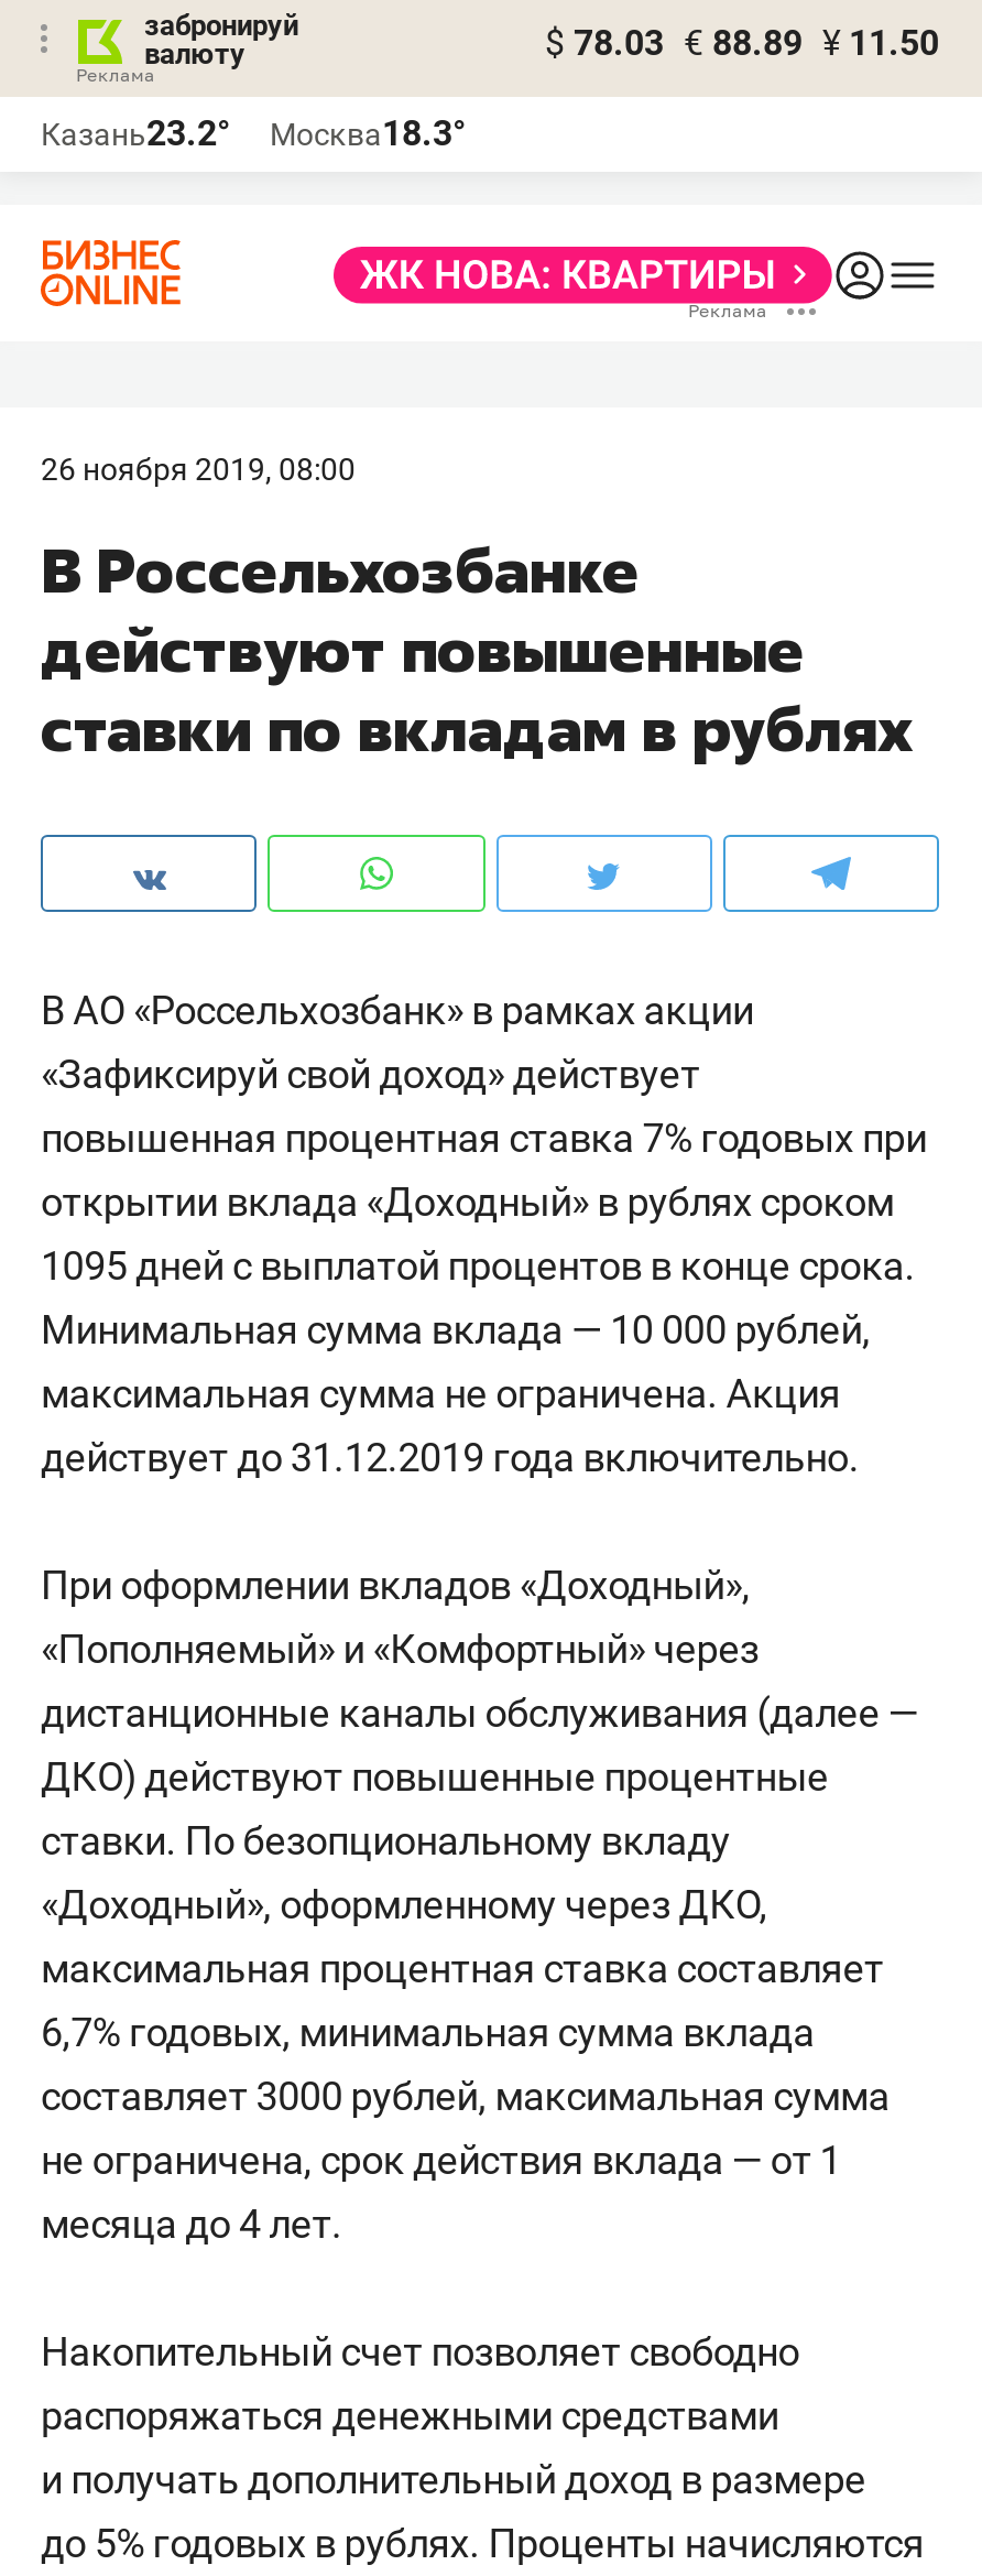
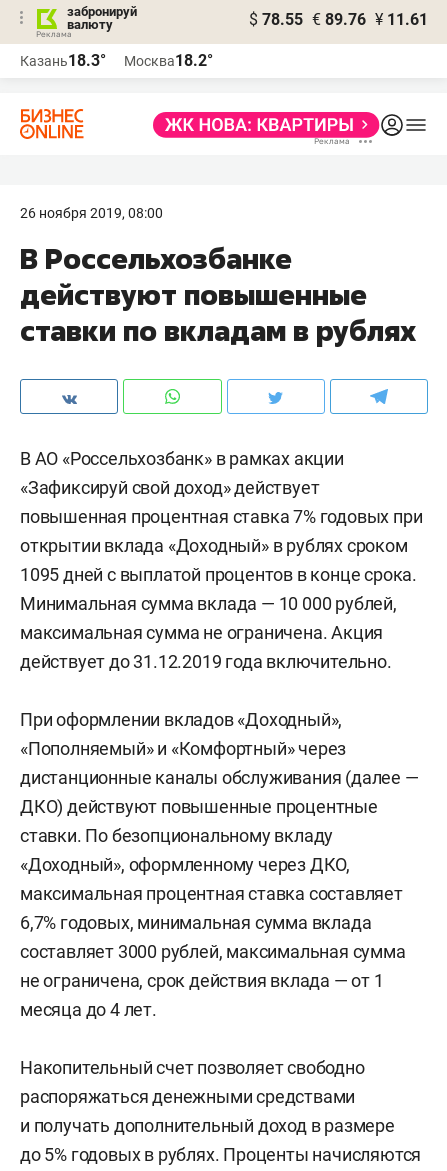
- $ 78.03 € 88.89 ¥ 11.50
+ $ 78.55 € 89.76 ¥ 11.61

- Казань23.2°
+ Казань18.3°

- Москва18.3°
+ Москва18.2°
